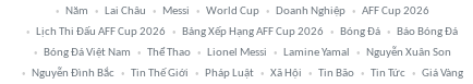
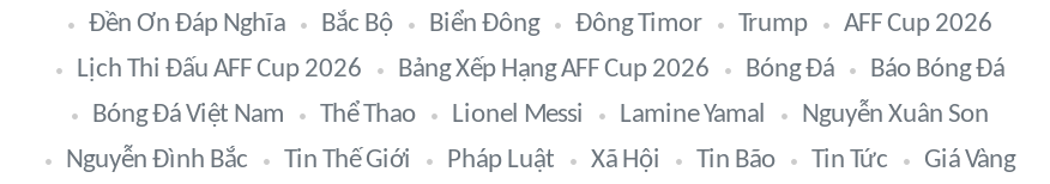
- Năm
- Lai Châu
- Messi
- World Cup
- Doanh Nghiệp
+ Đền Ơn Đáp Nghĩa
+ Bắc Bộ
+ Biển Đông
+ Đông Timor
+ Trump
